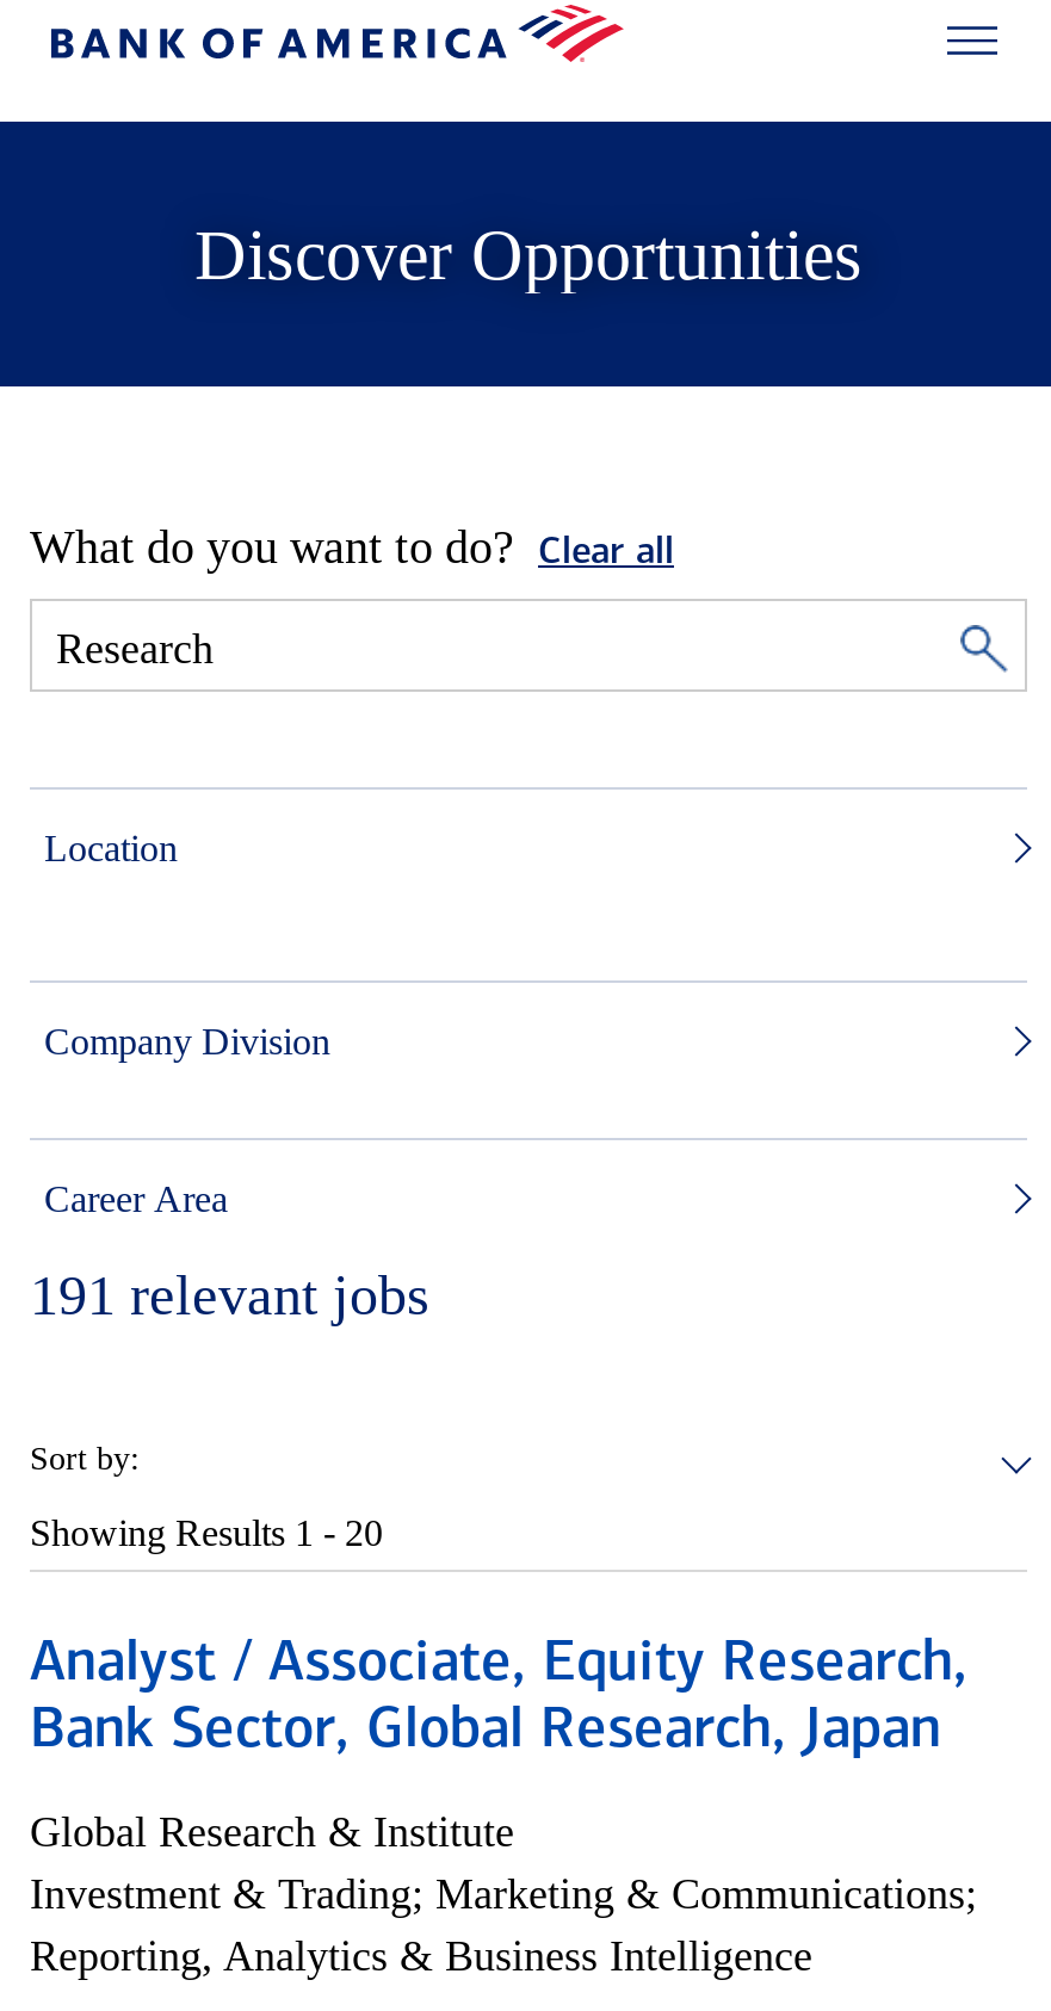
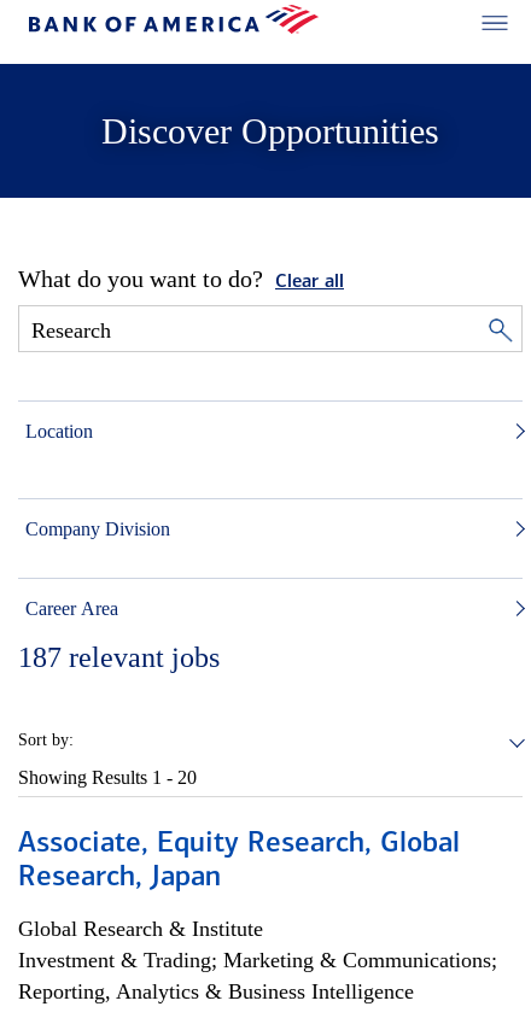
- 191 relevant jobs
+ 187 relevant jobs

- Analyst / Associate, Equity Research,
- Bank Sector, Global Research, Japan
+ Associate, Equity Research, Global
+ Research, Japan
